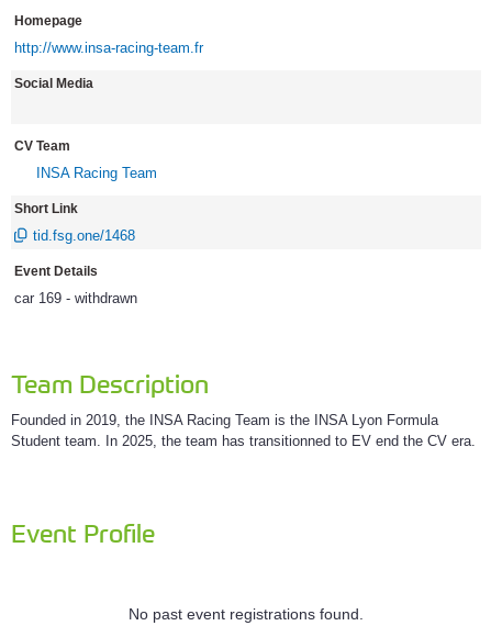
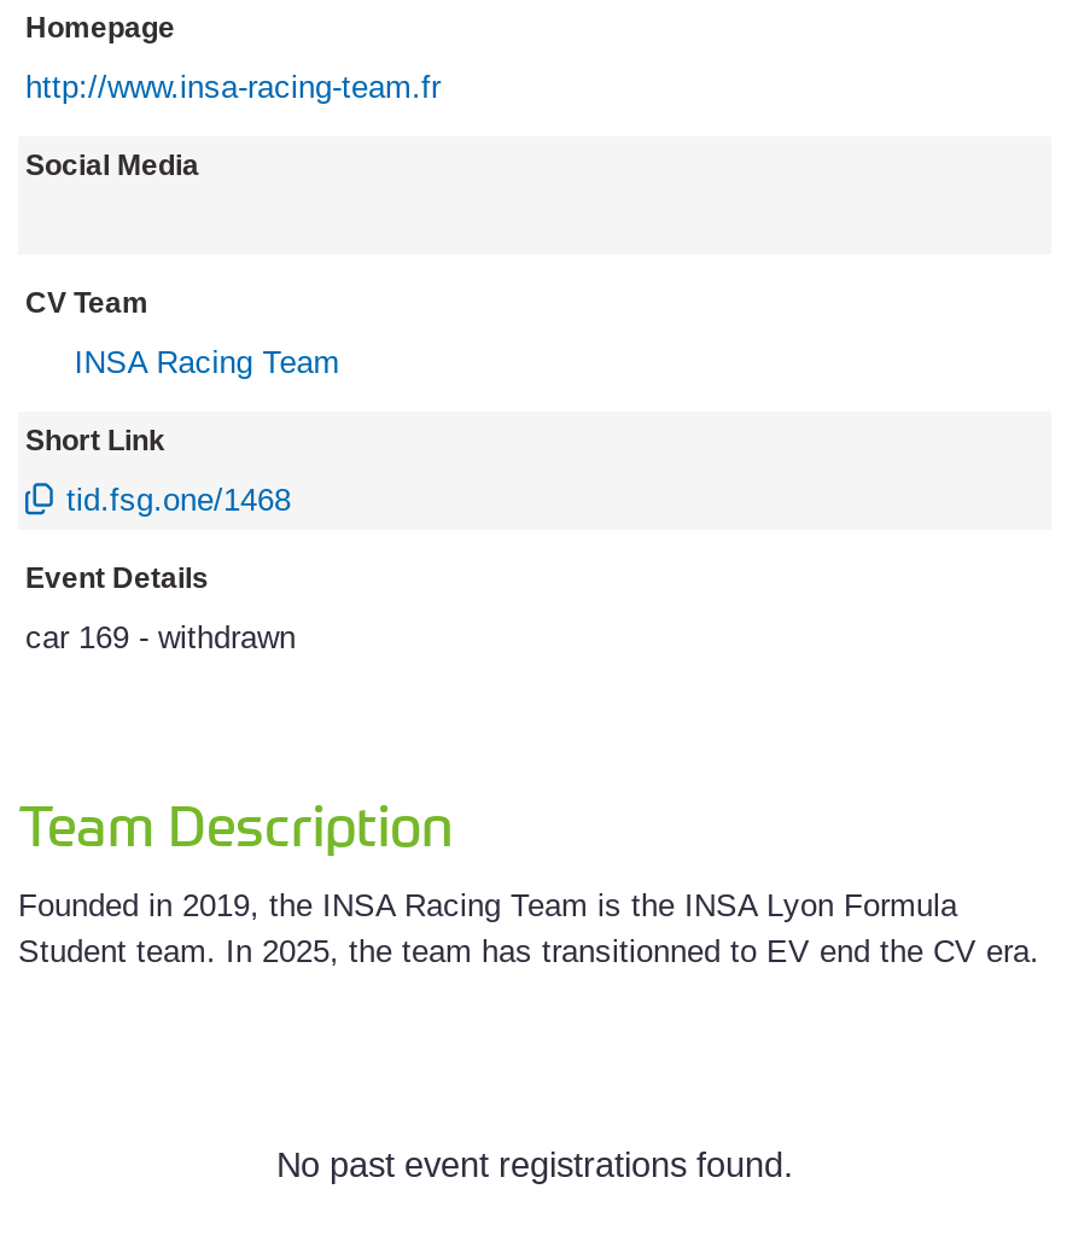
- Event Profile
